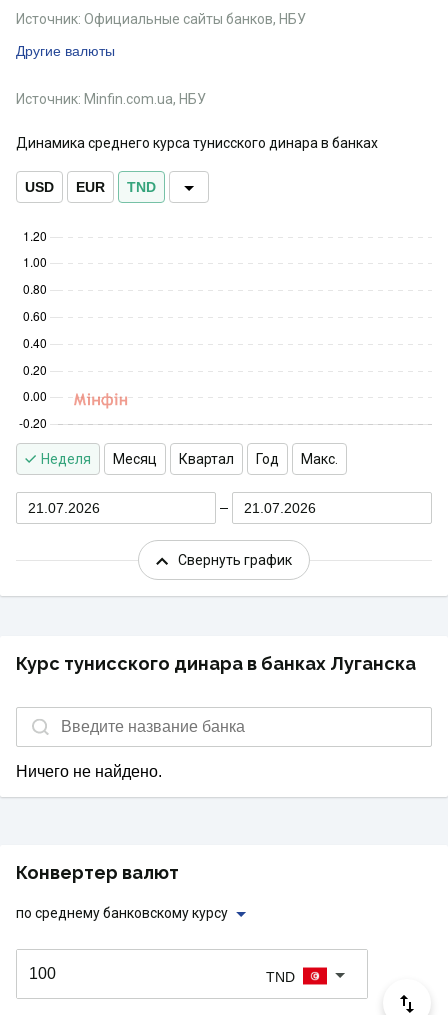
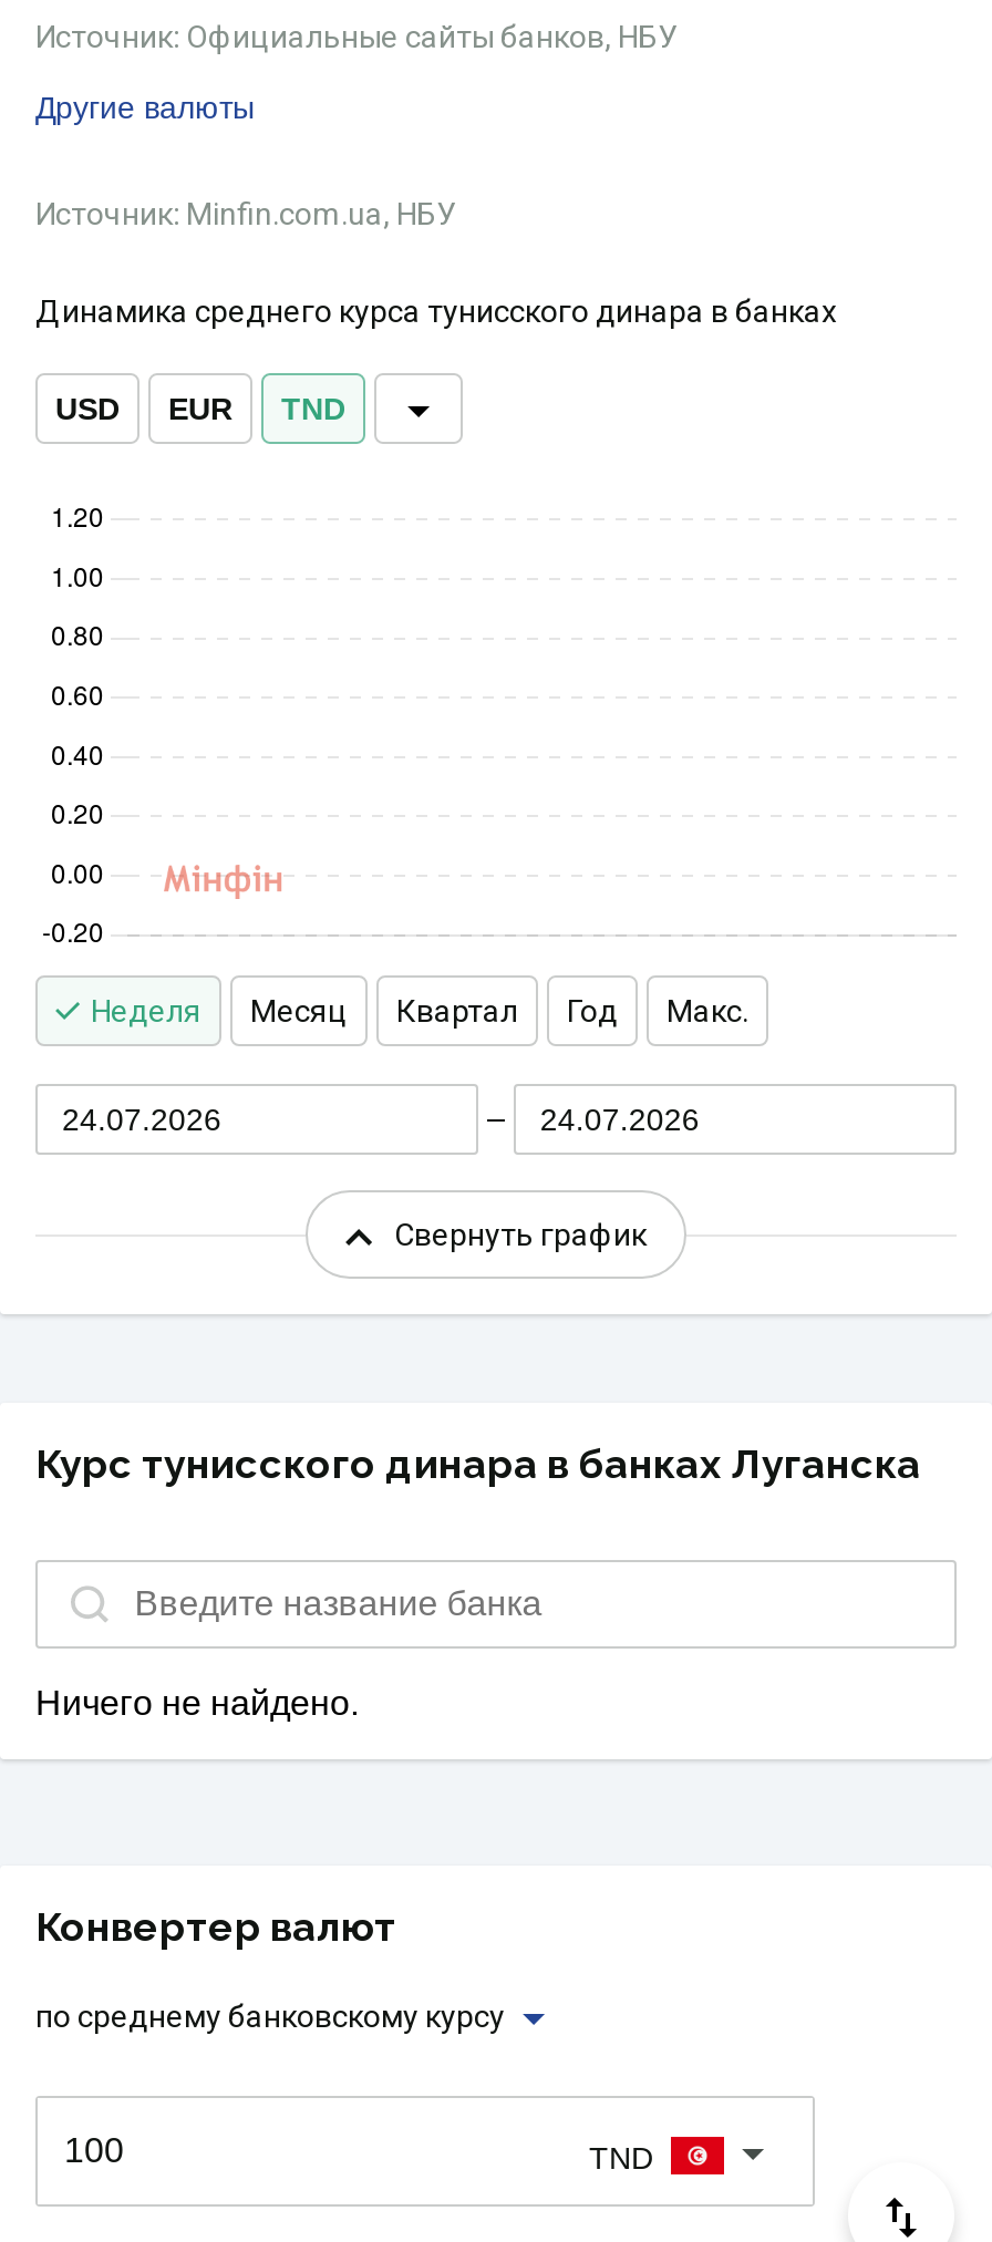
- 21.07.2026
+ 24.07.2026

- 21.07.2026
+ 24.07.2026
